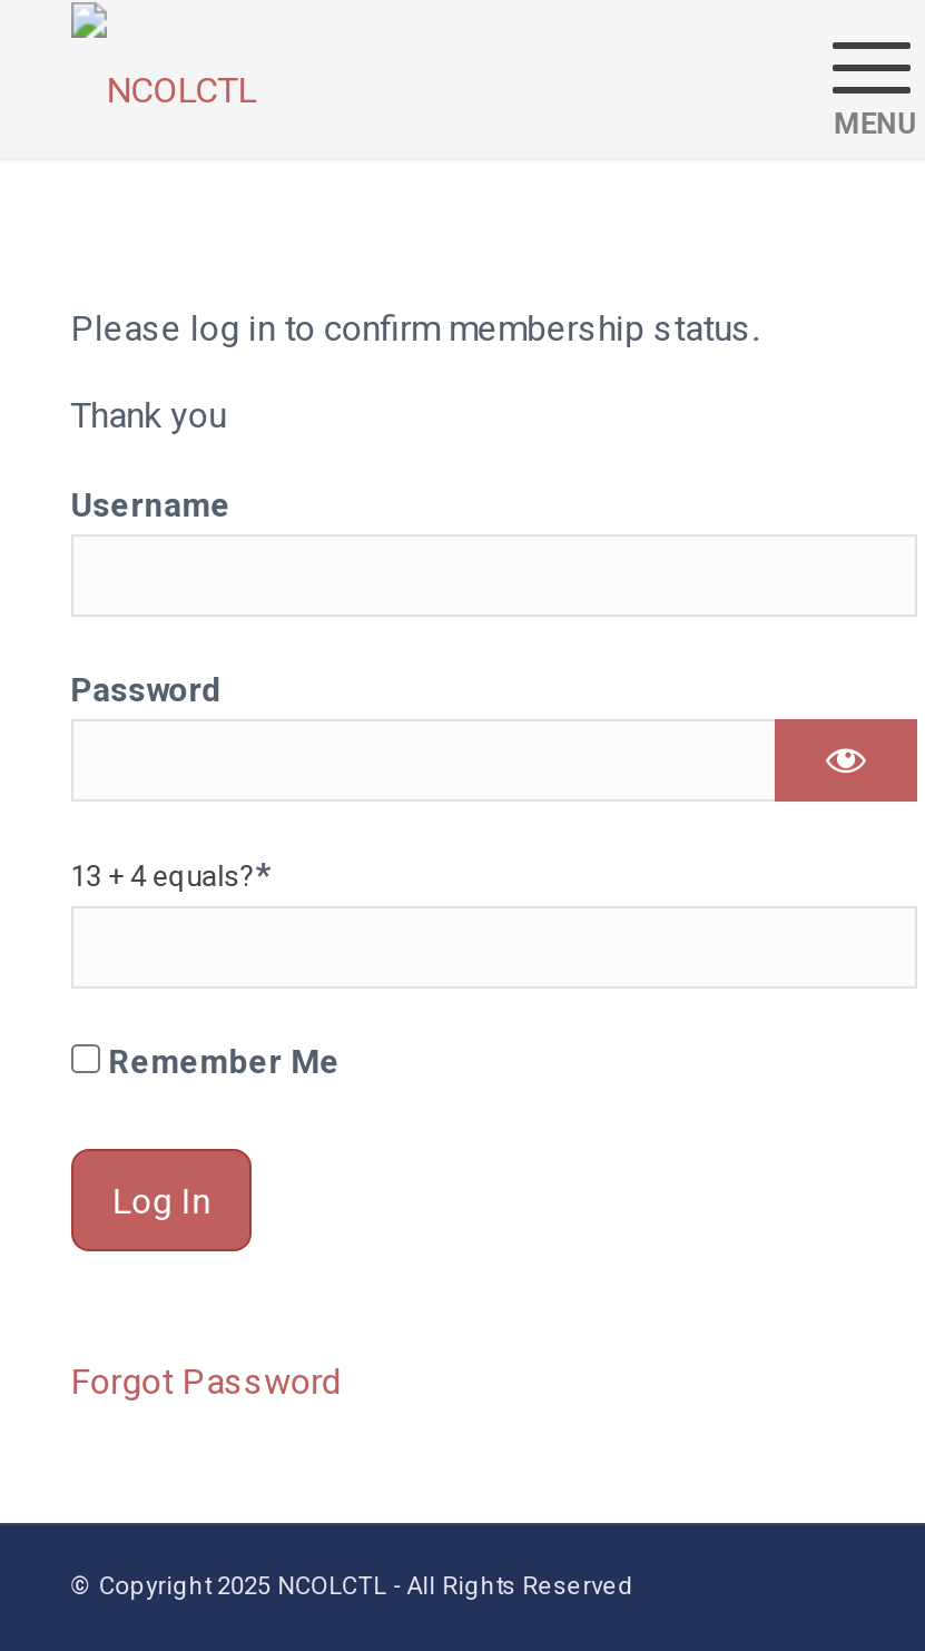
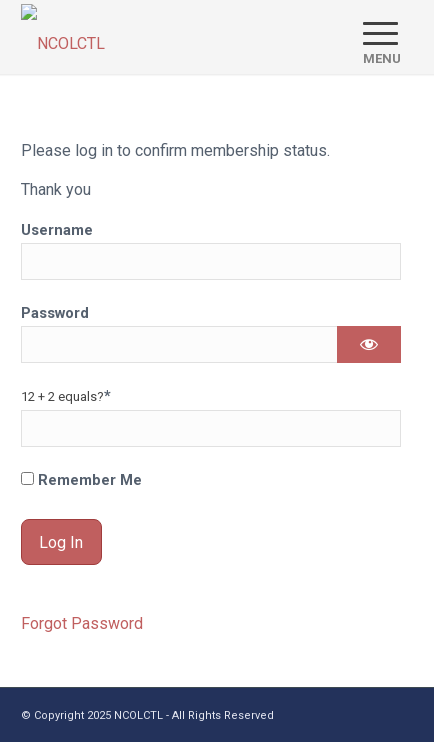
- 13 + 4 equals?*
+ 12 + 2 equals?*
